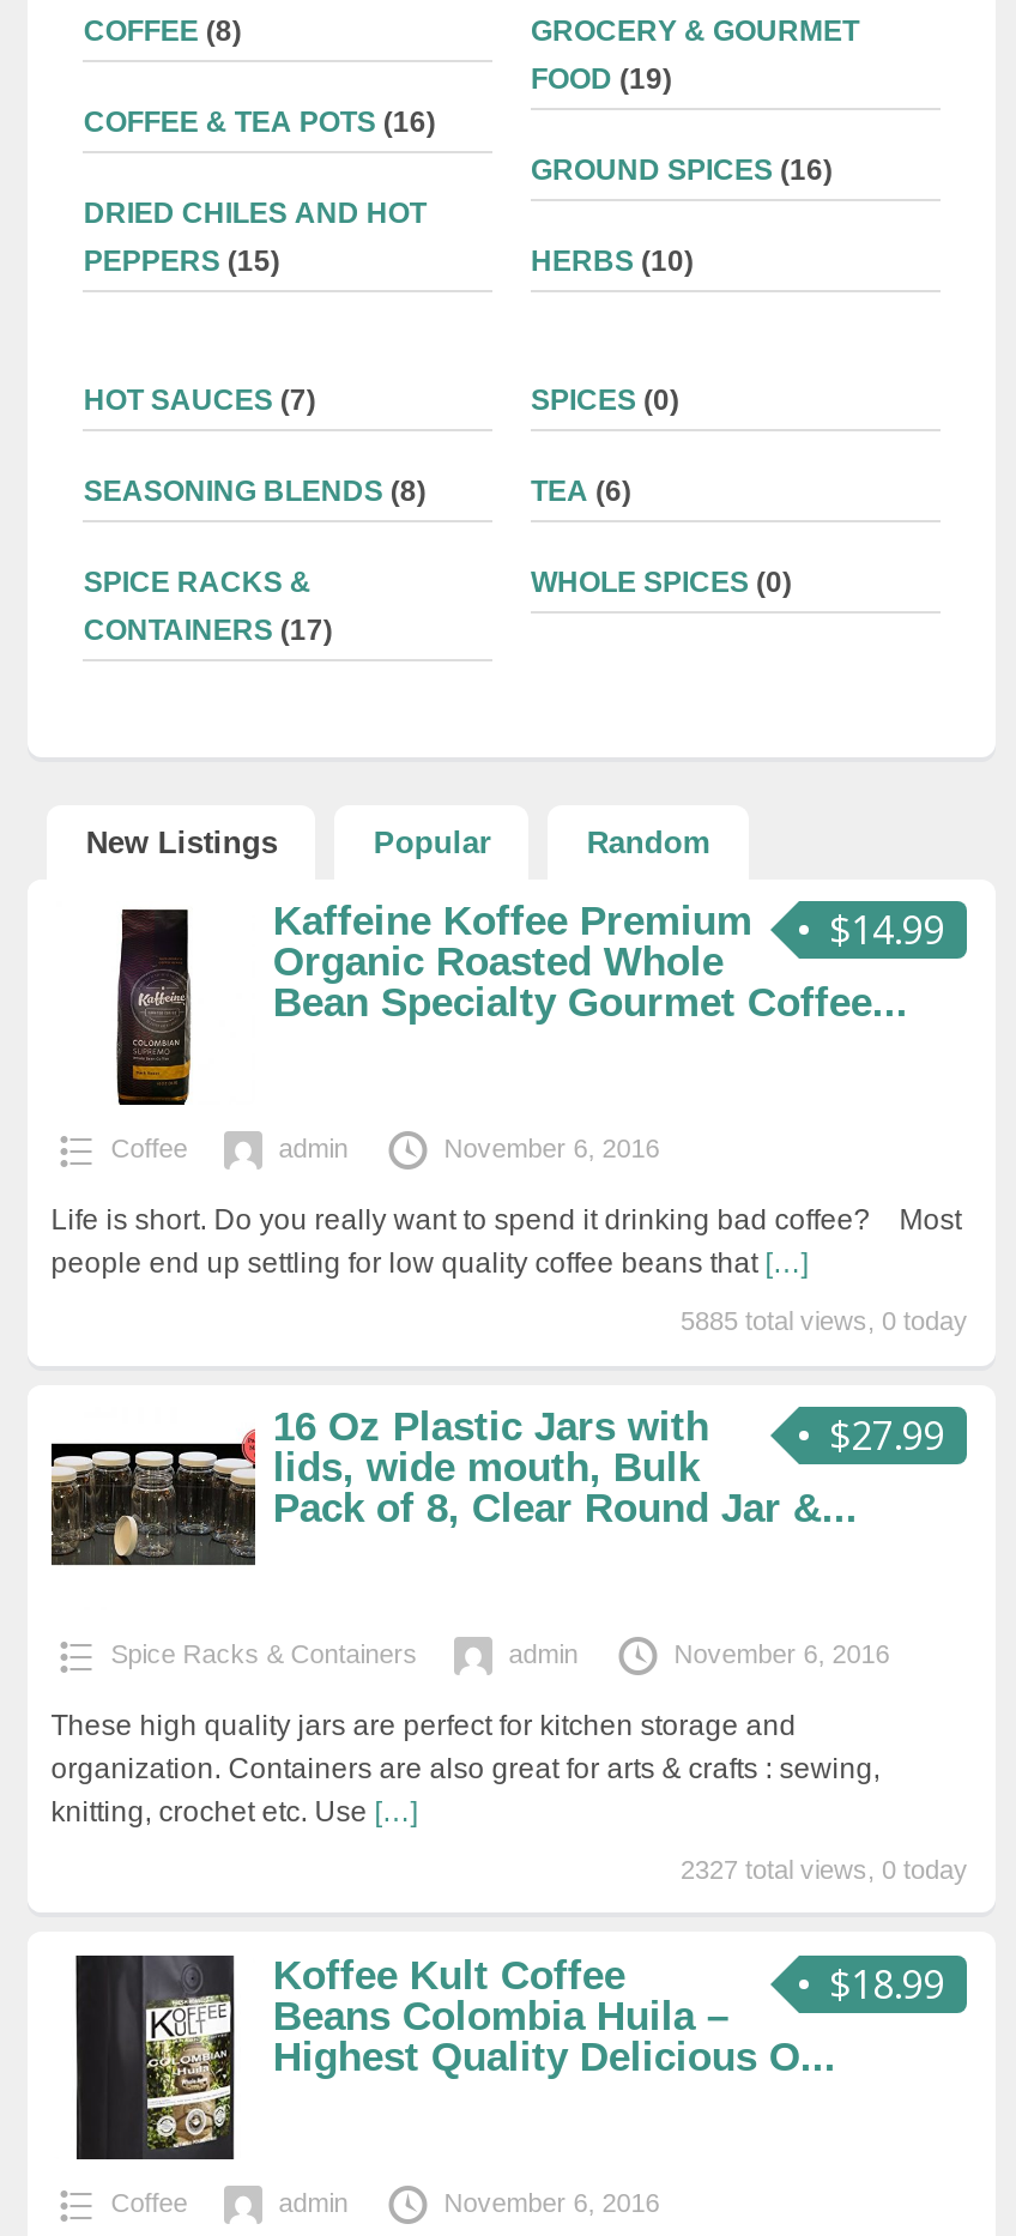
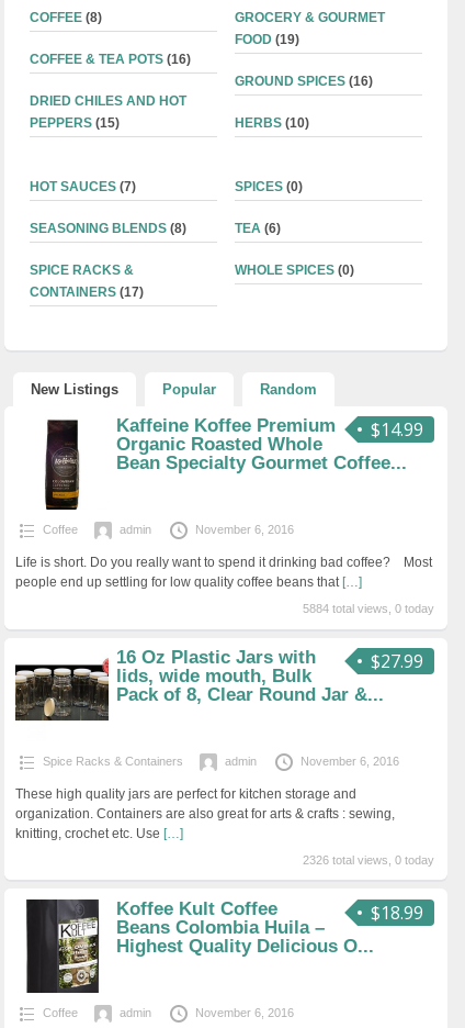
- 5885 total views, 0 today
+ 5884 total views, 0 today

- 2327 total views, 0 today
+ 2326 total views, 0 today
